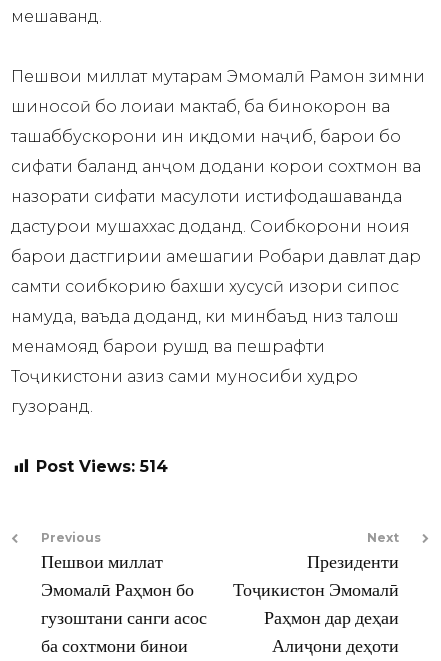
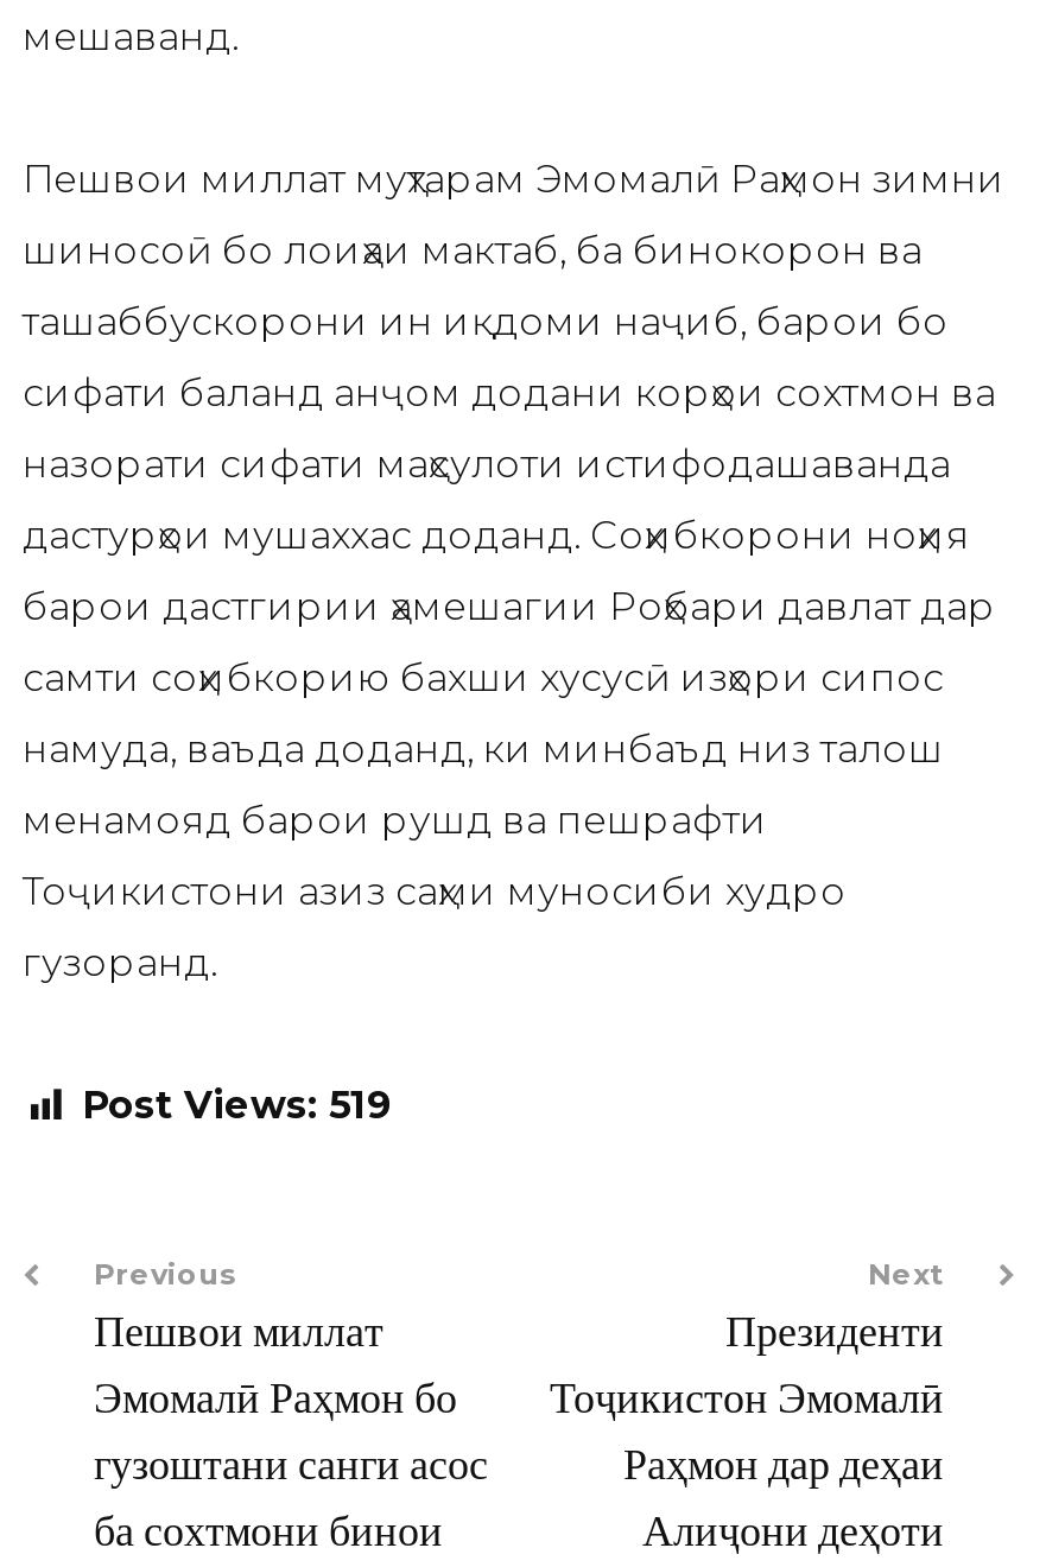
- Post Views: 514
+ Post Views: 519
